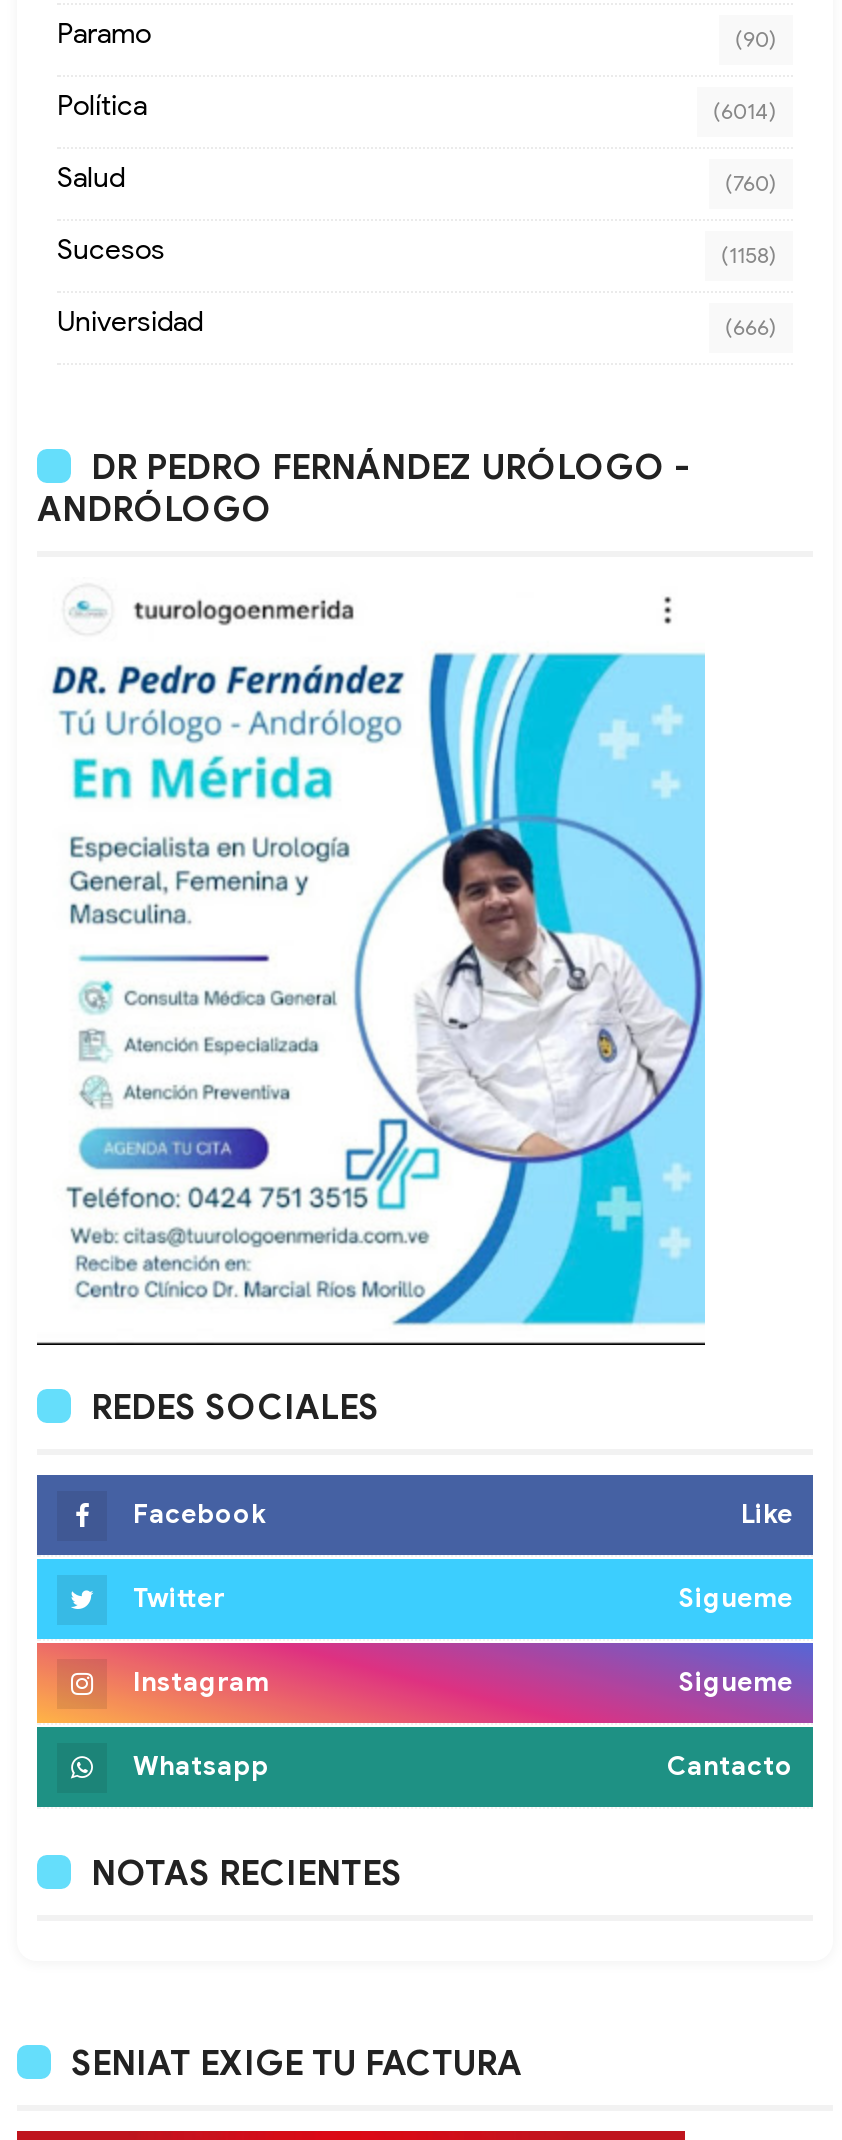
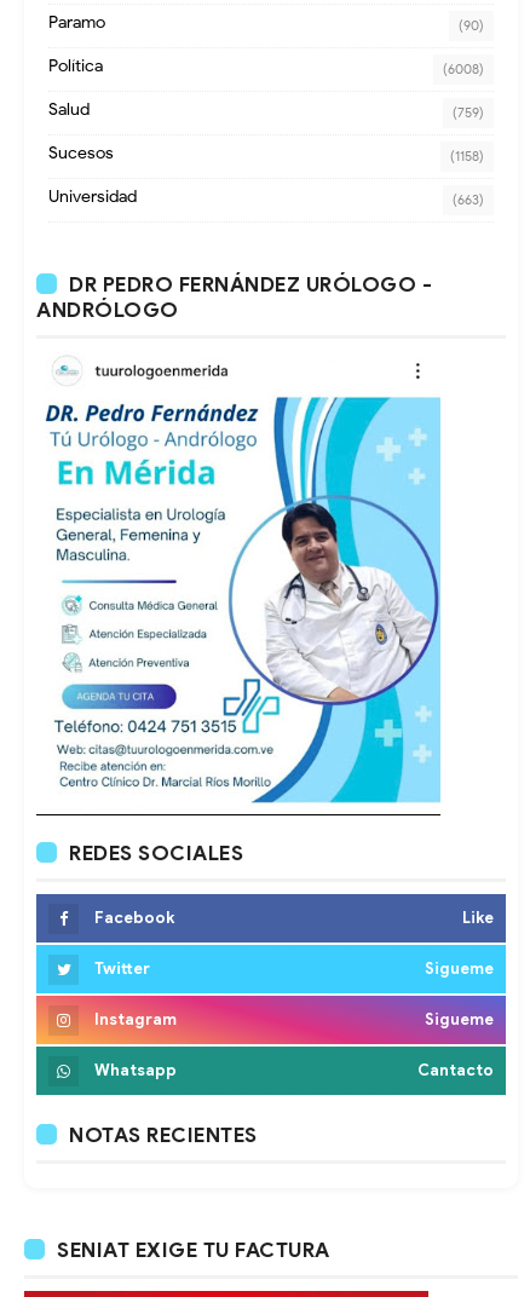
- (6014)
+ (6008)

- (760)
+ (759)

- (666)
+ (663)
